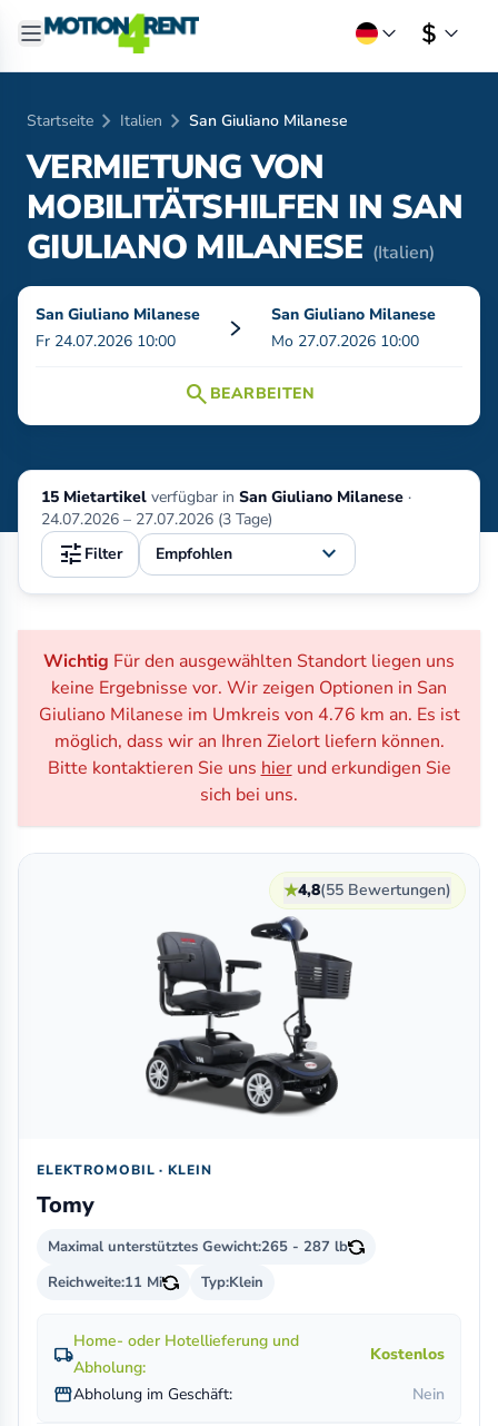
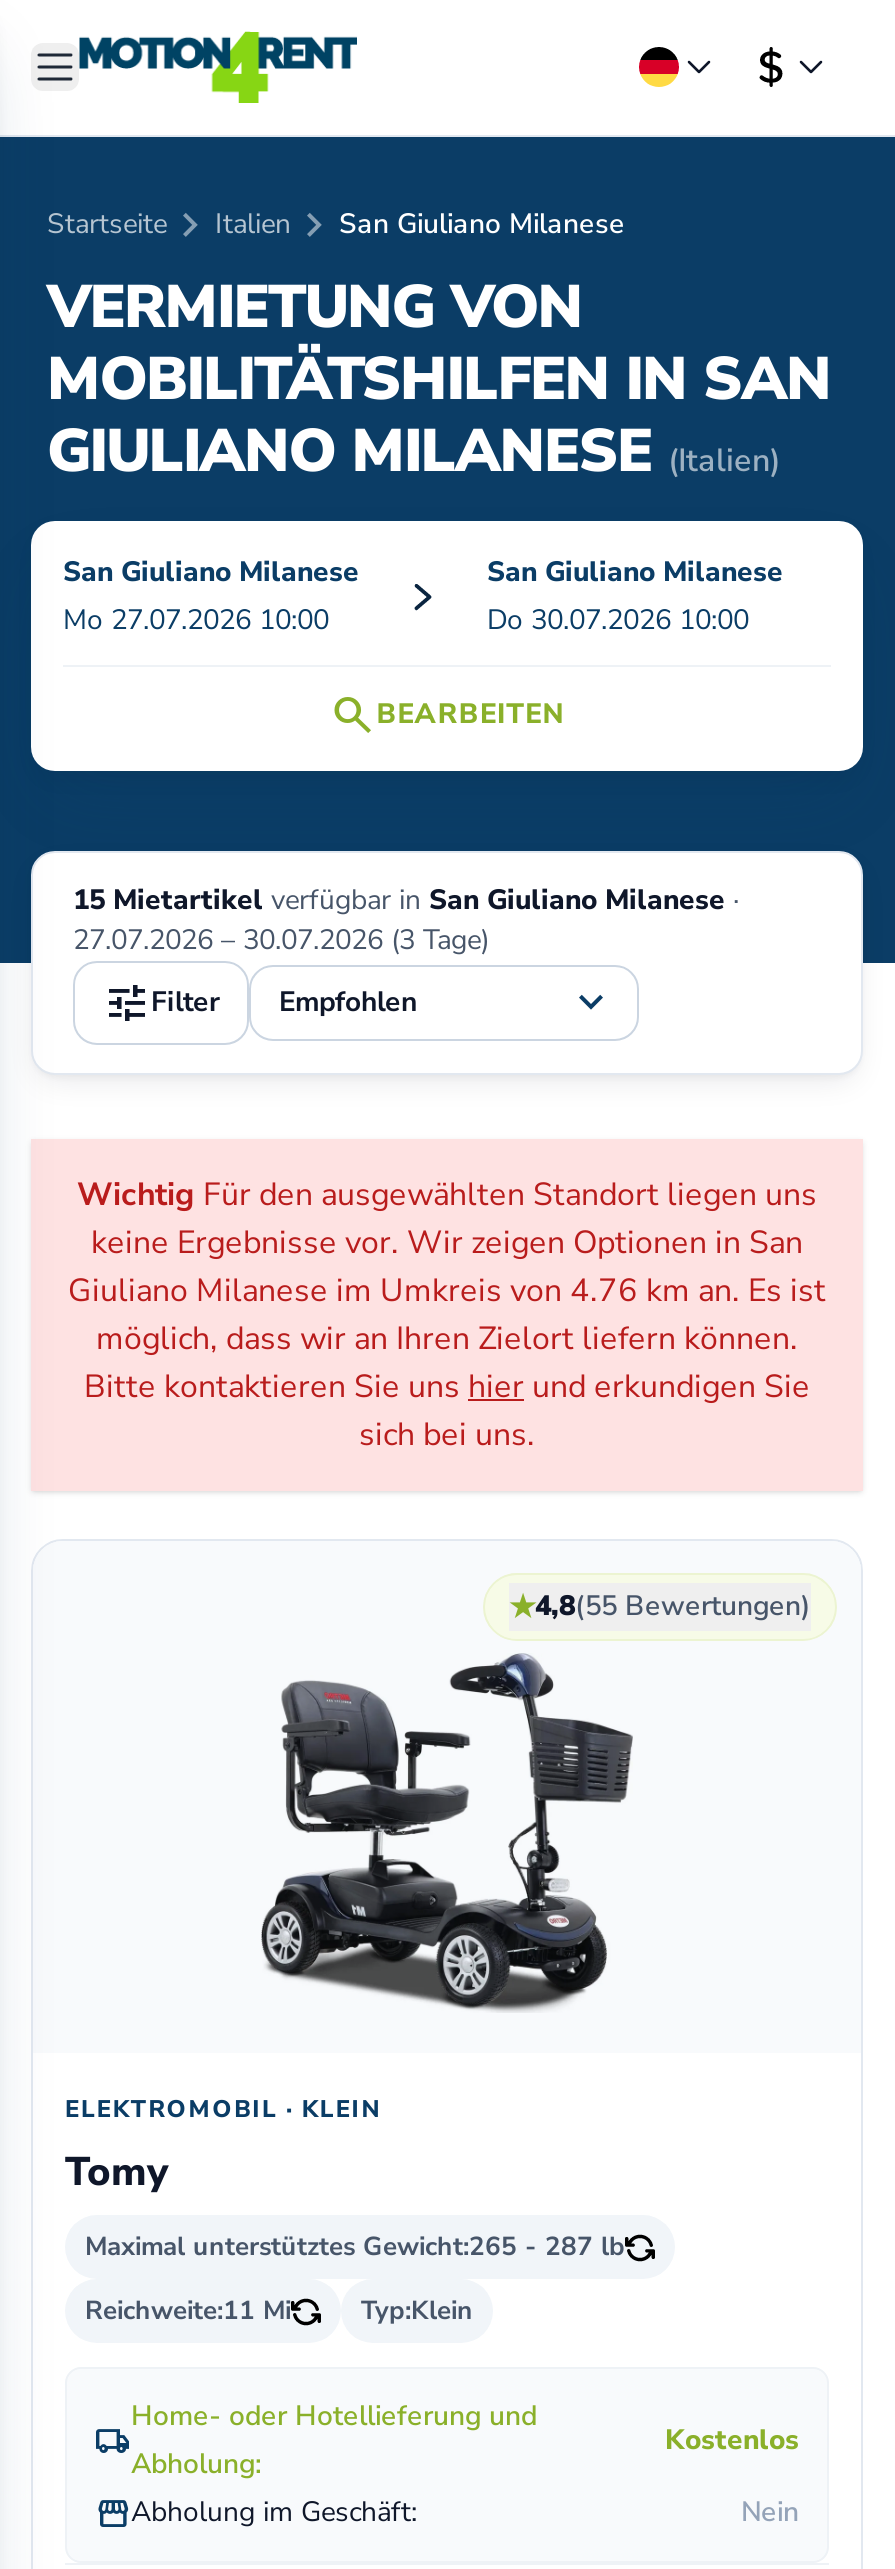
- Fr 24.07.2026 10:00
+ Mo 27.07.2026 10:00

- Mo 27.07.2026 10:00
+ Do 30.07.2026 10:00

- 24.07.2026 – 27.07.2026 (3 Tage)
+ 27.07.2026 – 30.07.2026 (3 Tage)
